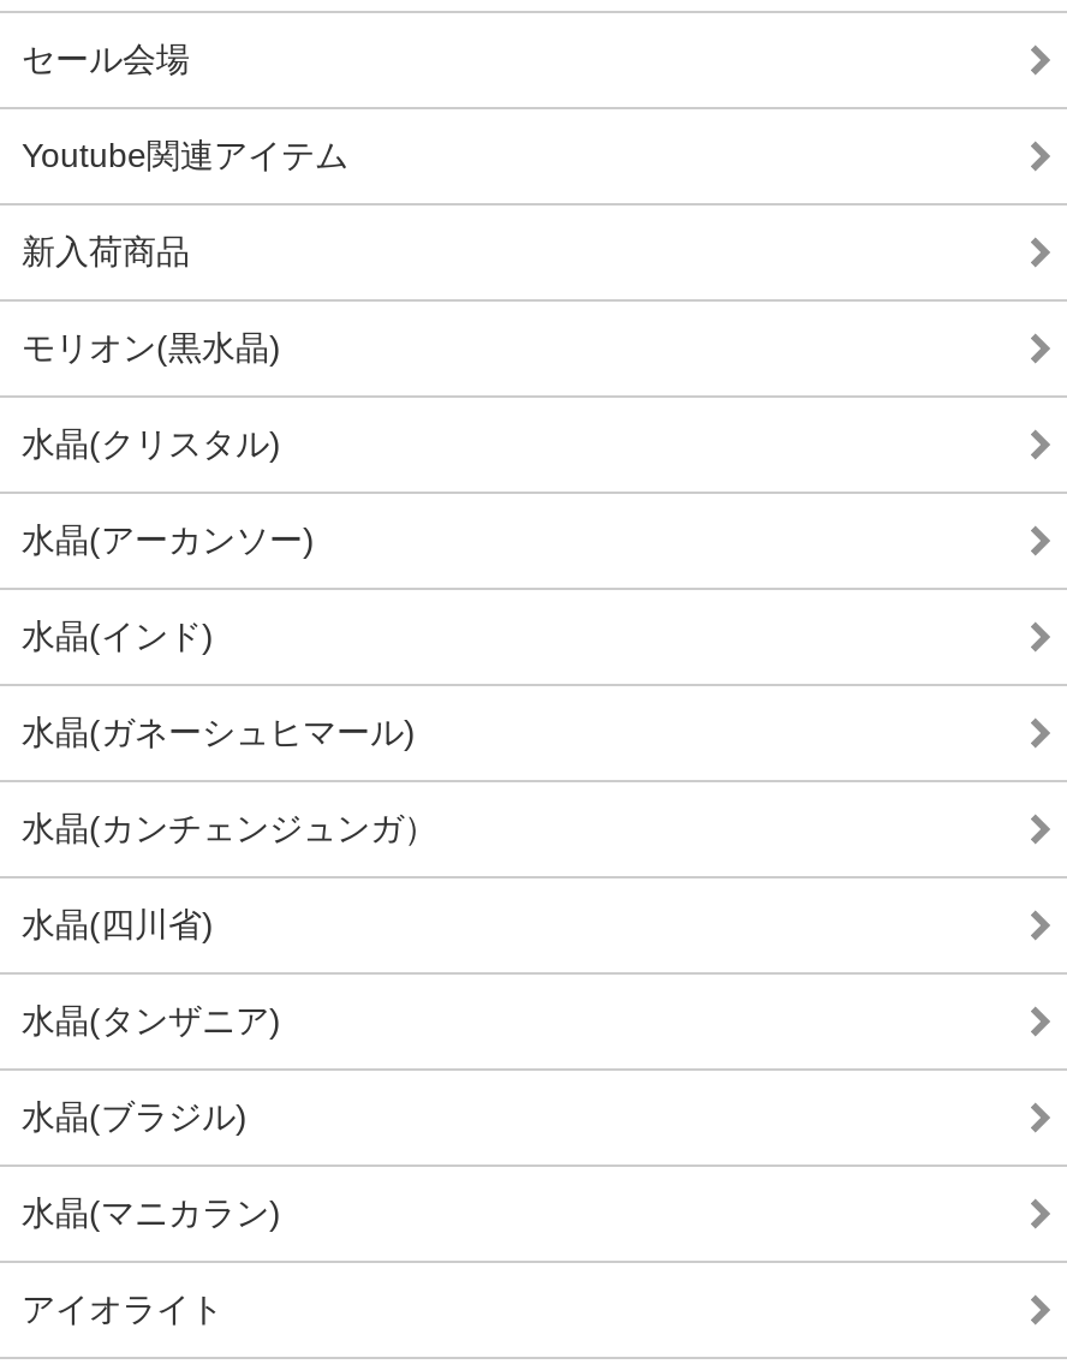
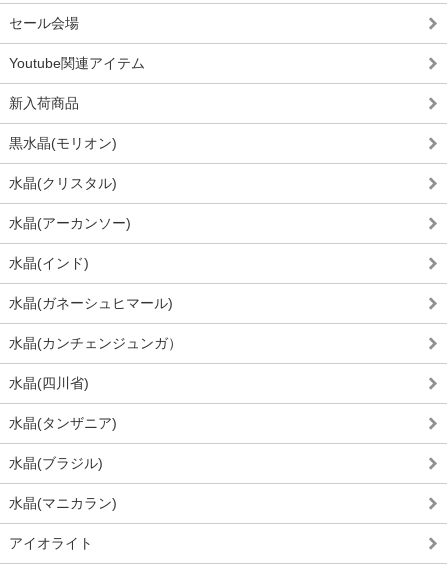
- モリオン(黒水晶)
+ 黒水晶(モリオン)
